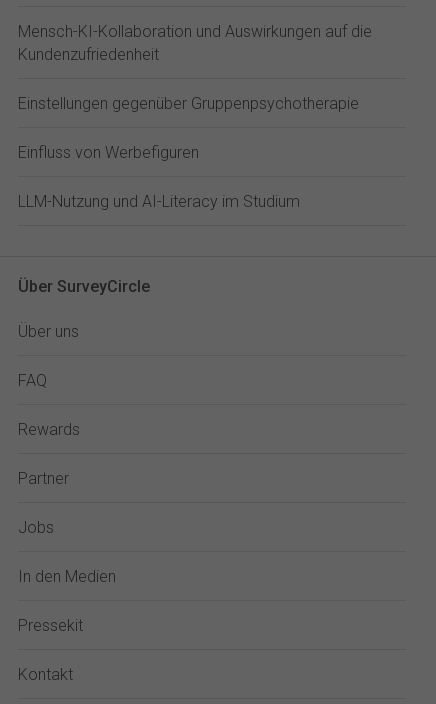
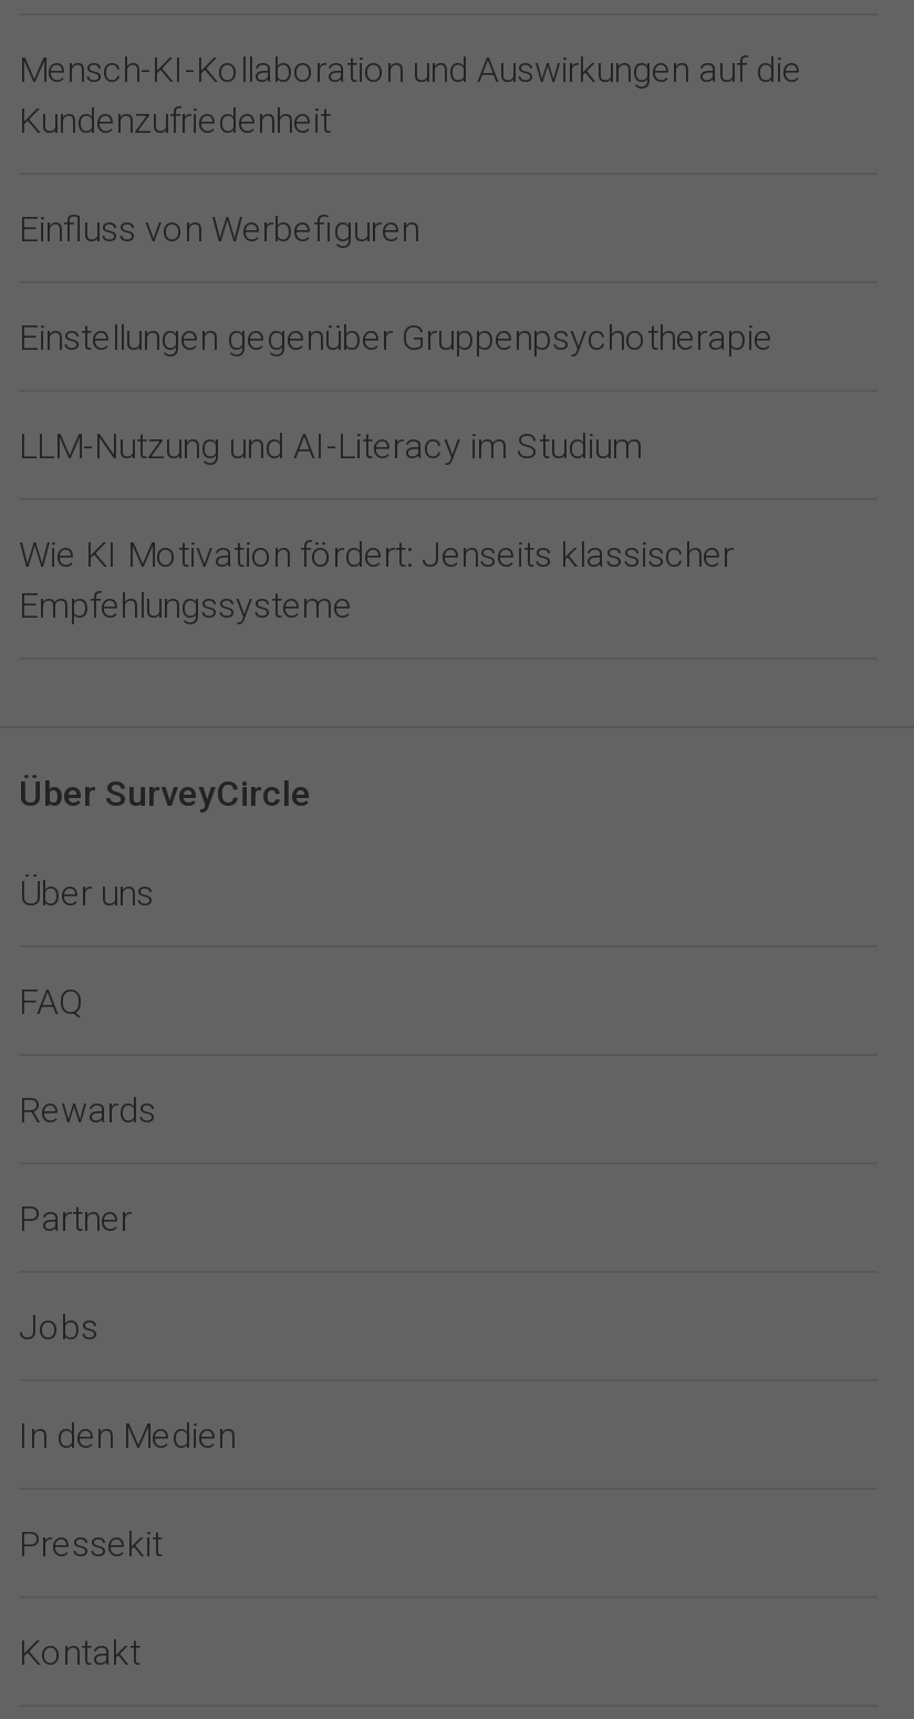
moved up: Einfluss von Werbefiguren

+ Wie KI Motivation fördert: Jenseits klassischer
+ Empfehlungssysteme
